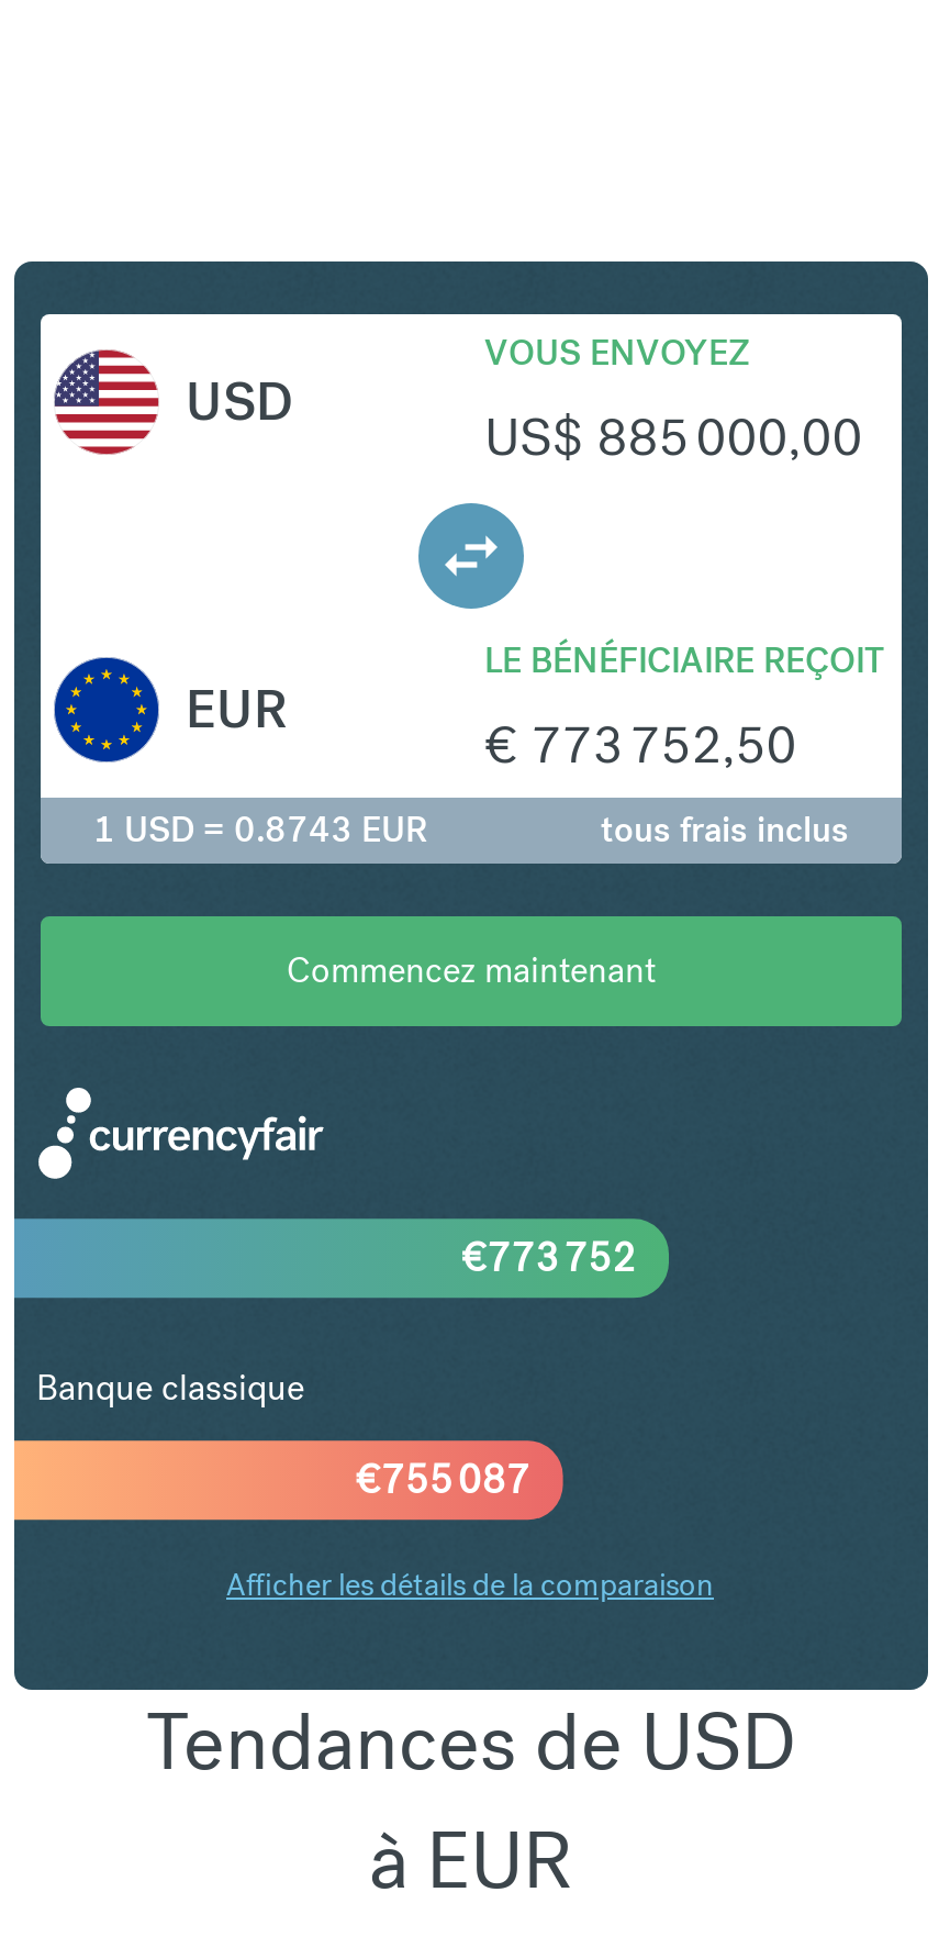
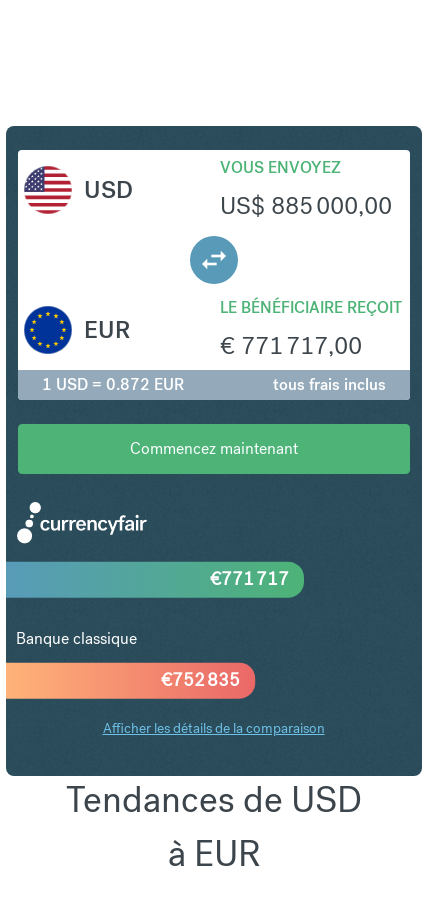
- € 773 752,50
+ € 771 717,00

- 1 USD = 0.8743 EUR
+ 1 USD = 0.872 EUR

- €773 752
+ €771 717

- €755 087
+ €752 835
